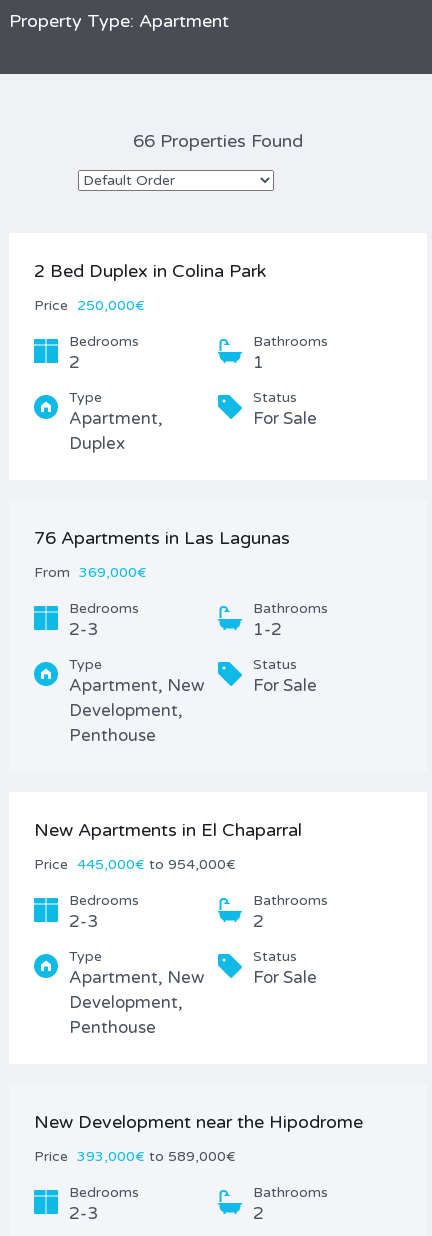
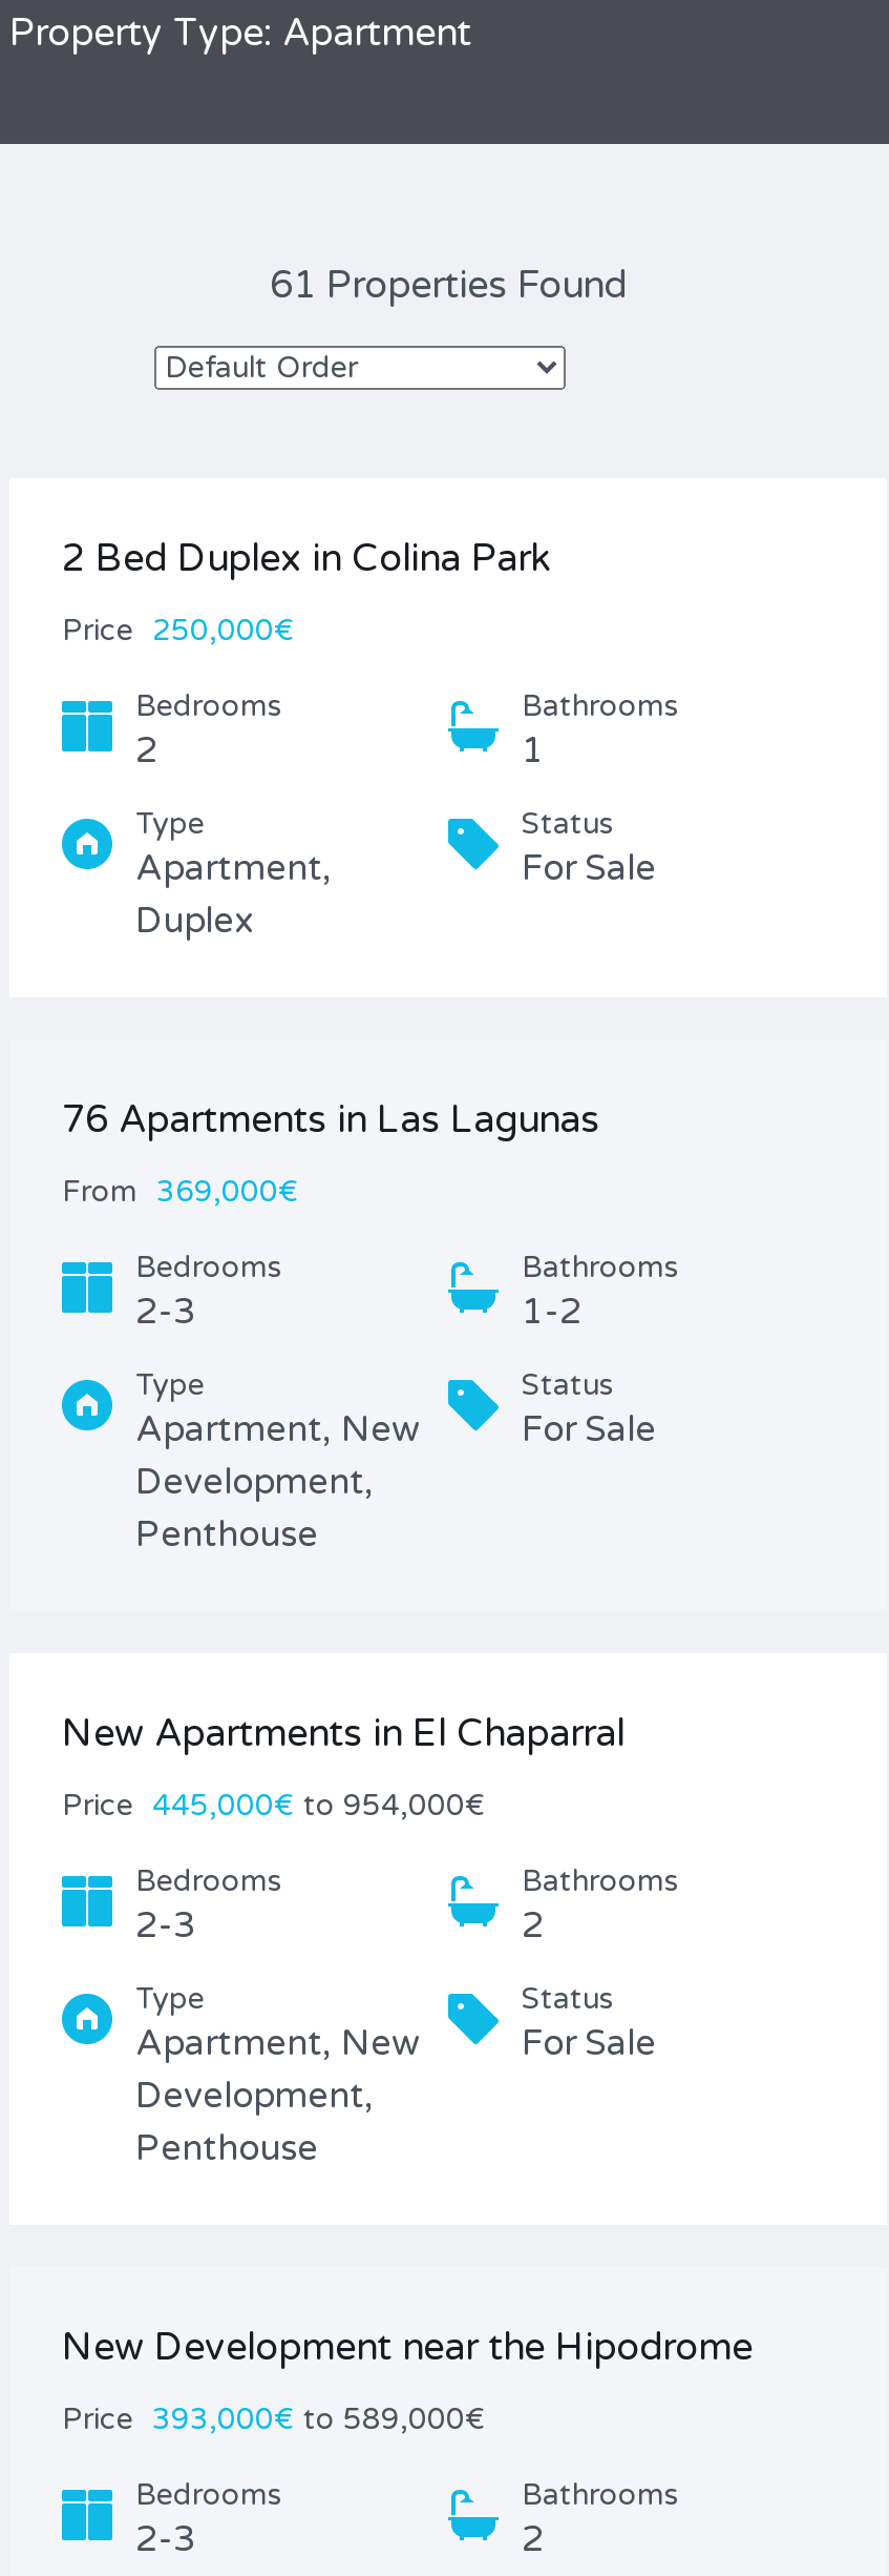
- 66 Properties Found
+ 61 Properties Found
